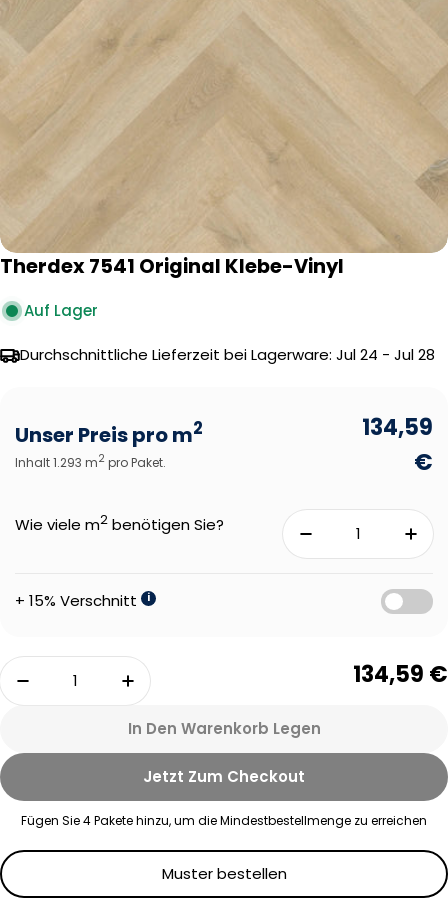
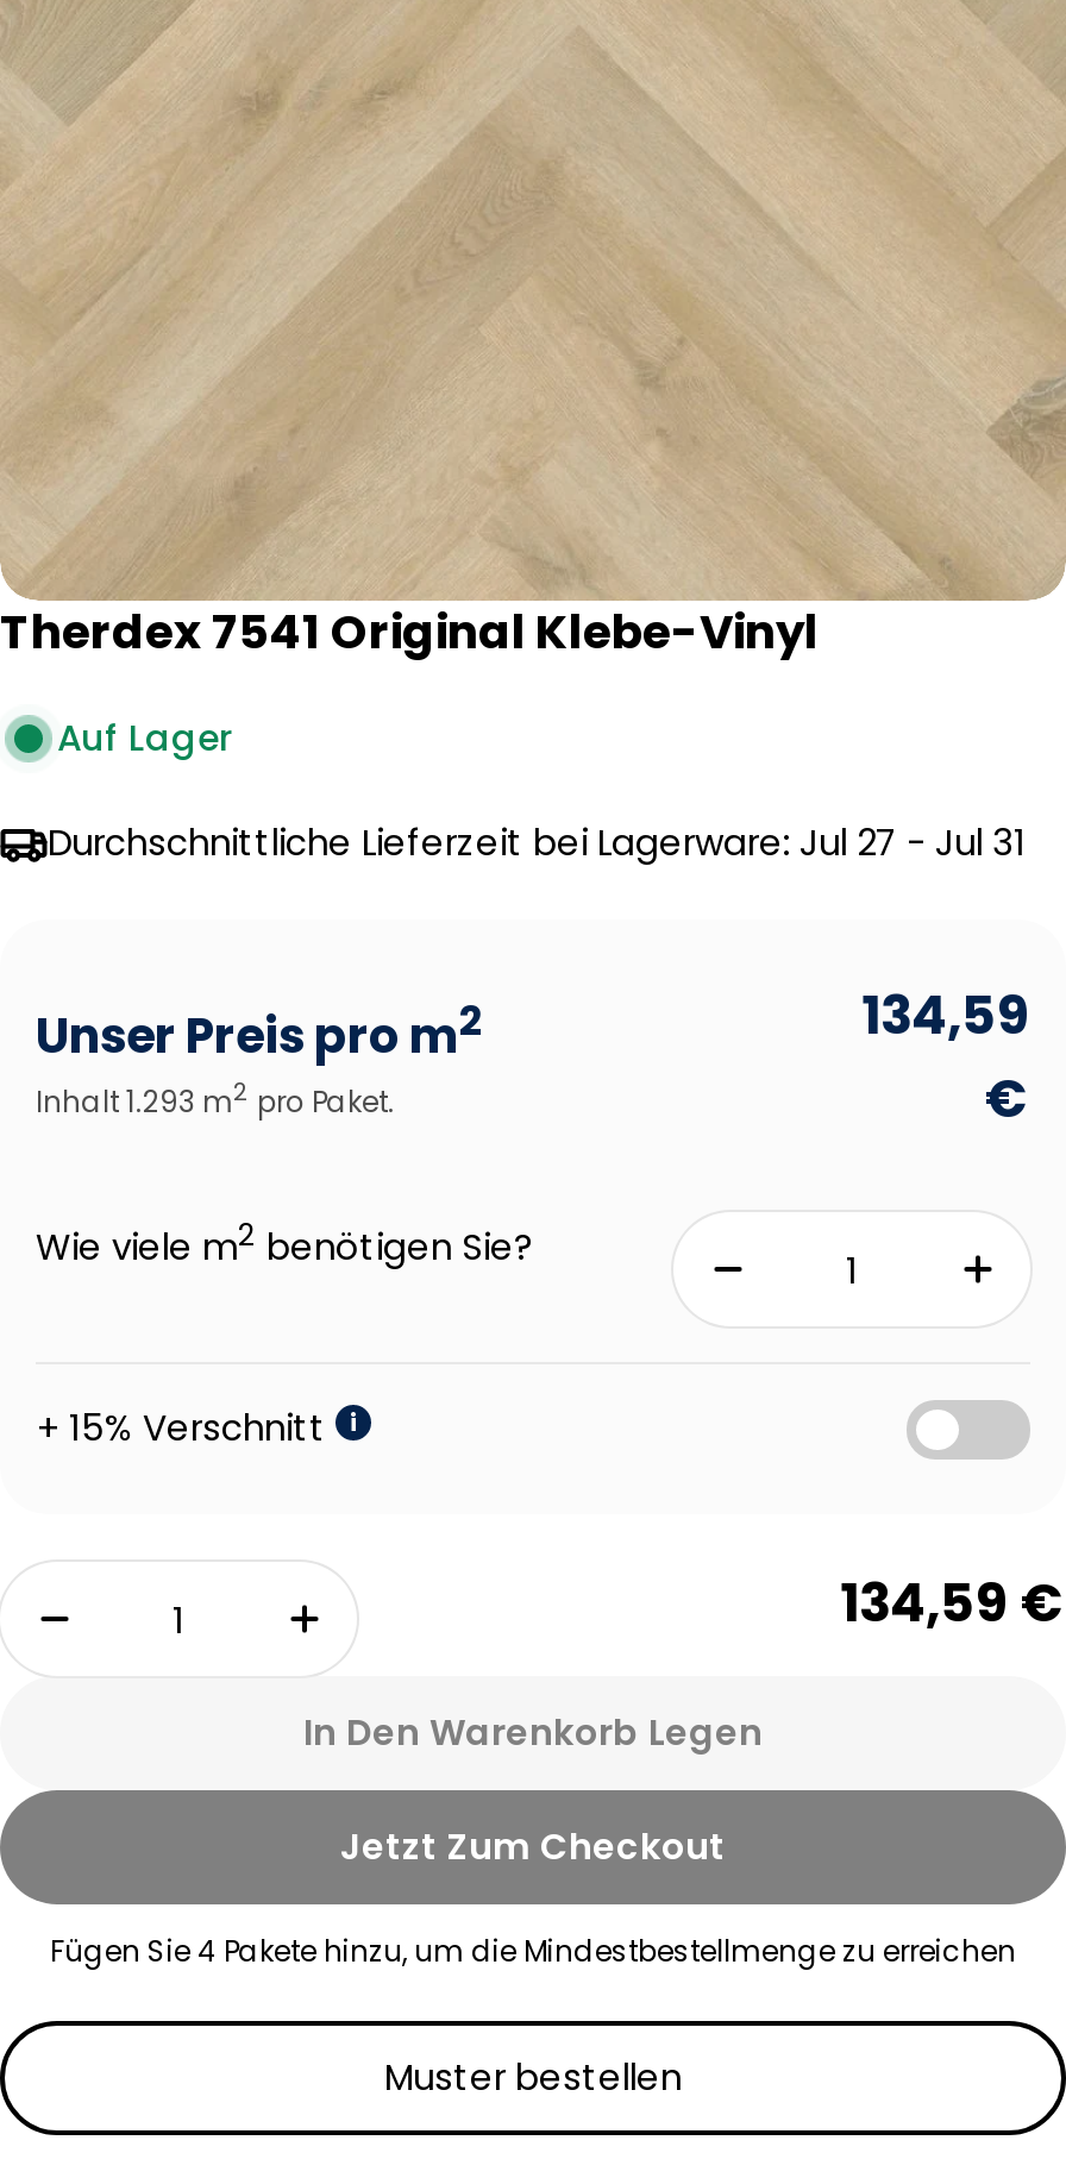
- Durchschnittliche Lieferzeit bei Lagerware: Jul 24 - Jul 28
+ Durchschnittliche Lieferzeit bei Lagerware: Jul 27 - Jul 31
